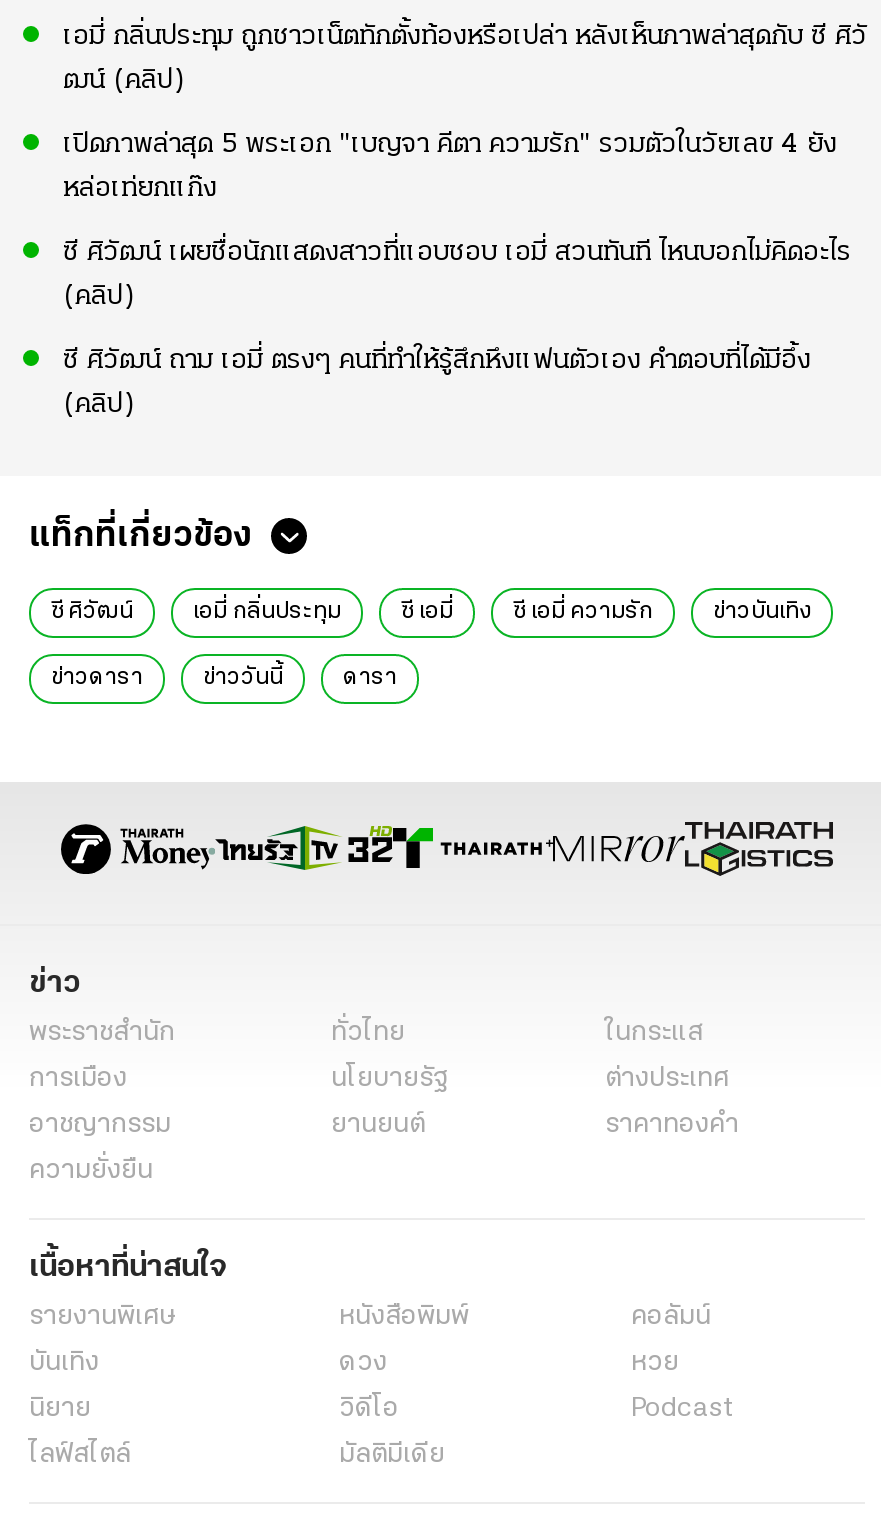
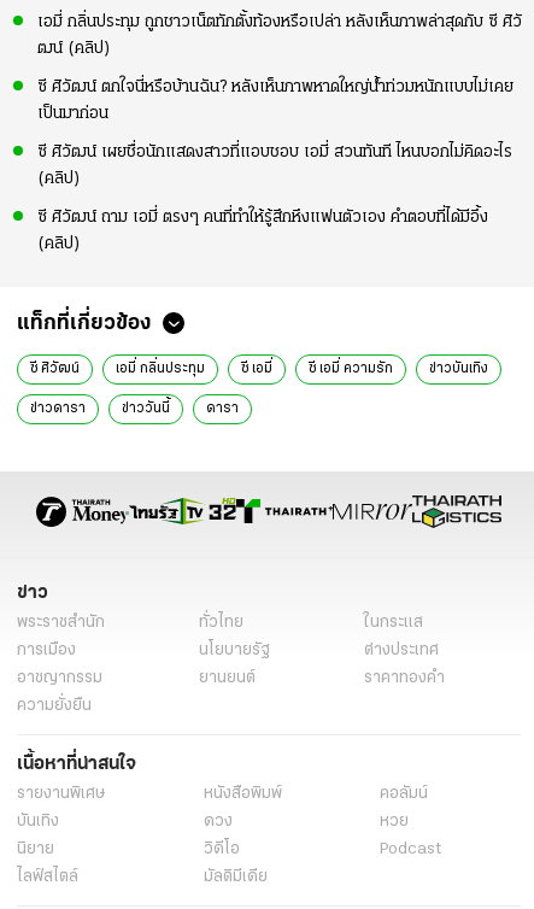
- เปิดภาพล่าสุด 5 พระเอก "เบญจา คีตา ความรัก" รวมตัวในวัยเลข 4 ยัง
+ ซี ศิวัฒน์ ตกใจนี่หรือบ้านฉัน? หลังเห็นภาพหาดใหญ่น้ำท่วมหนักแบบไม่เคย

- หล่อเท่ยกแก๊ง
+ เป็นมาก่อน
